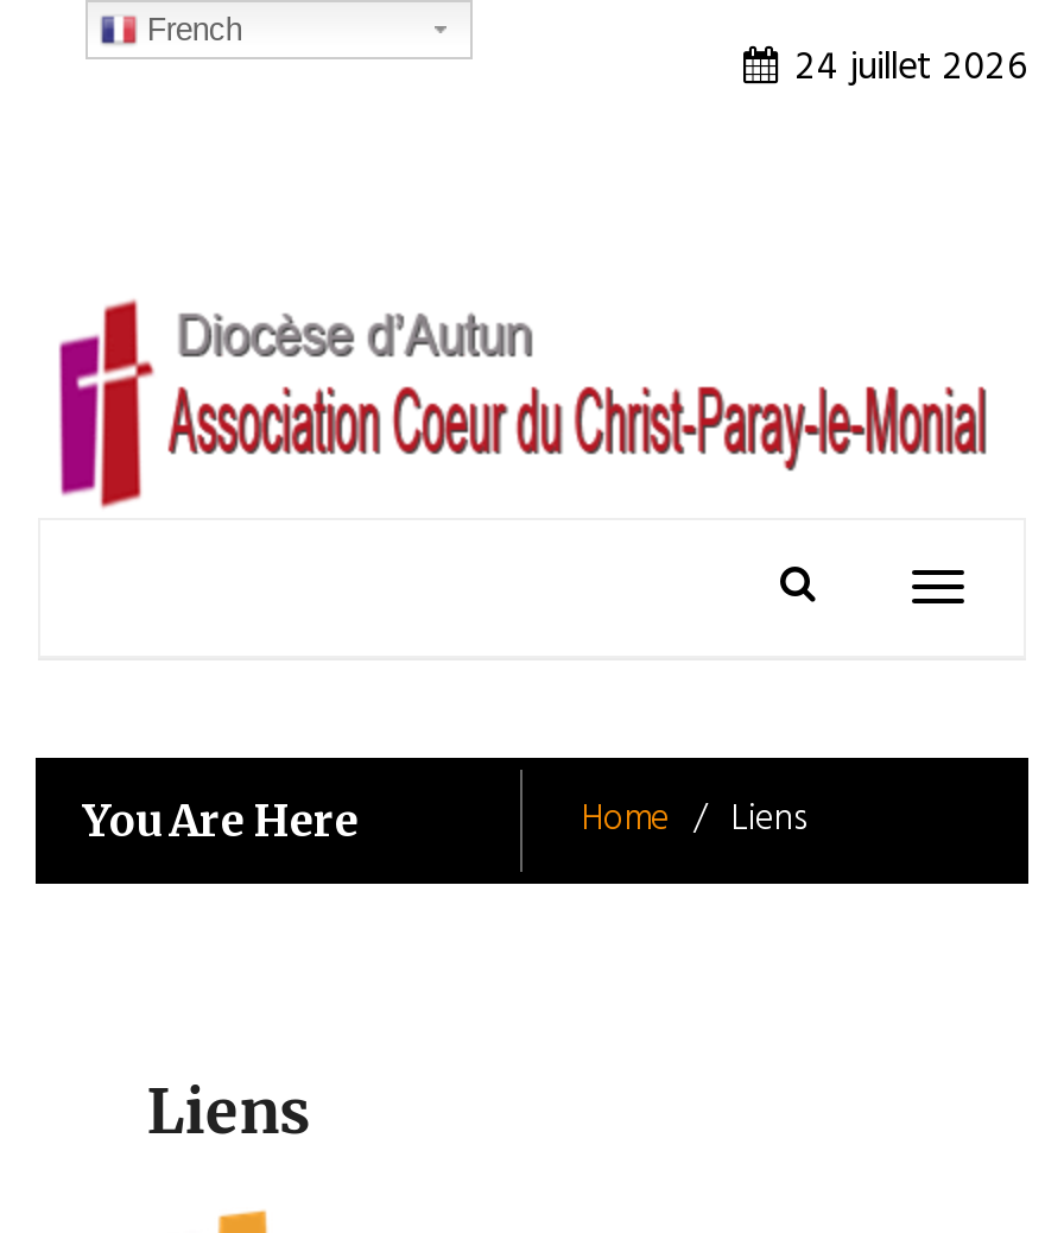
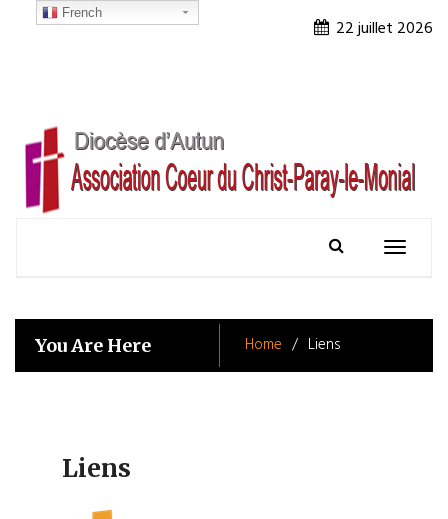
- 24 juillet 2026
+ 22 juillet 2026
